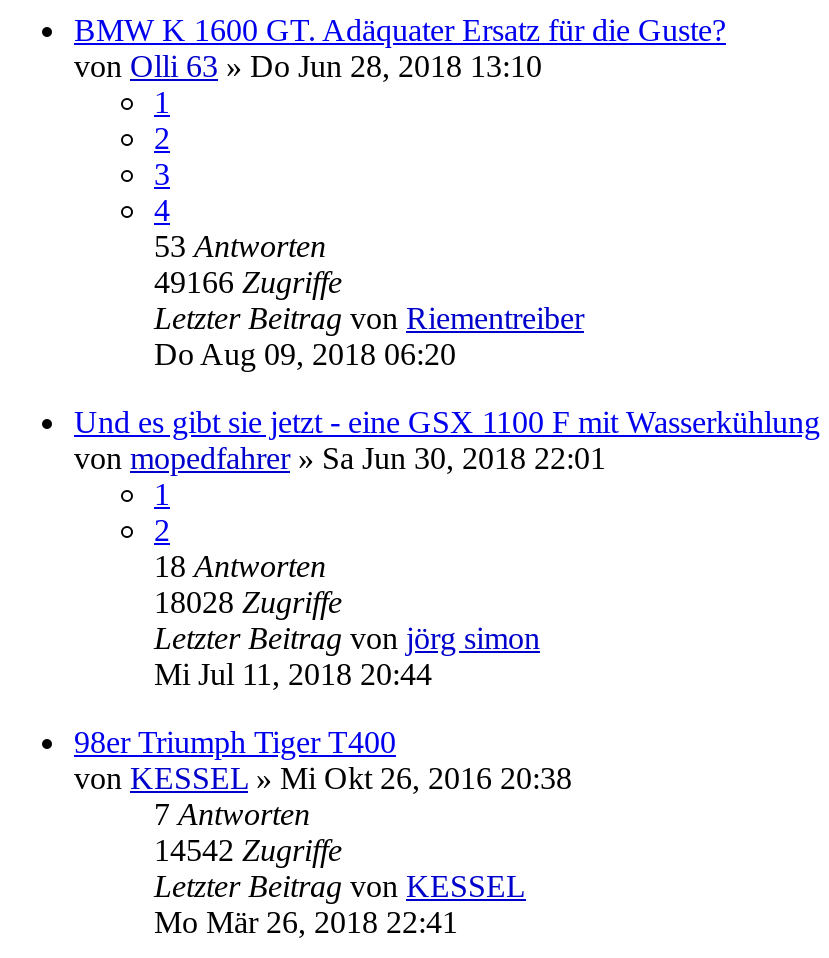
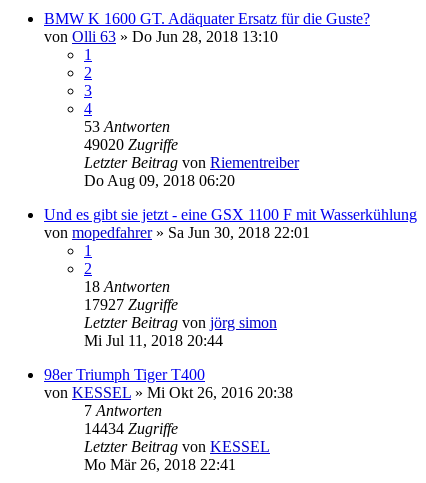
- 49166 Zugriffe
+ 49020 Zugriffe

- 18028 Zugriffe
+ 17927 Zugriffe

- 14542 Zugriffe
+ 14434 Zugriffe
